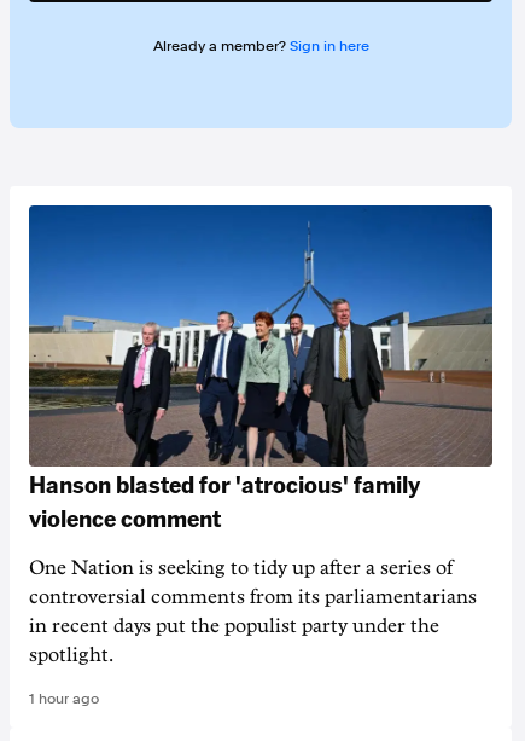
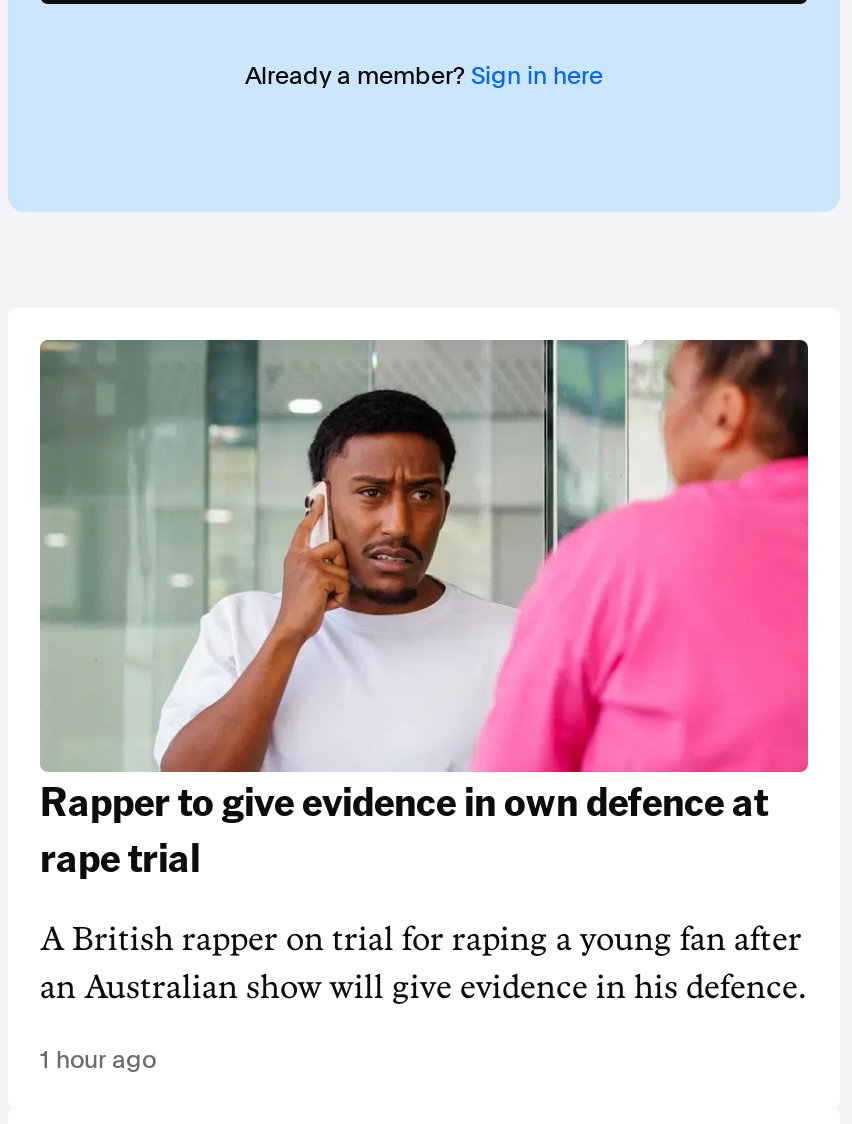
- [image]
- Hanson blasted for 'atrocious' family
- violence comment
- One Nation is seeking to tidy up after a series of
- controversial comments from its parliamentarians
- in recent days put the populist party under the
- spotlight.
+ [image]
+ Rapper to give evidence in own defence at
+ rape trial
+ A British rapper on trial for raping a young fan after
+ an Australian show will give evidence in his defence.
